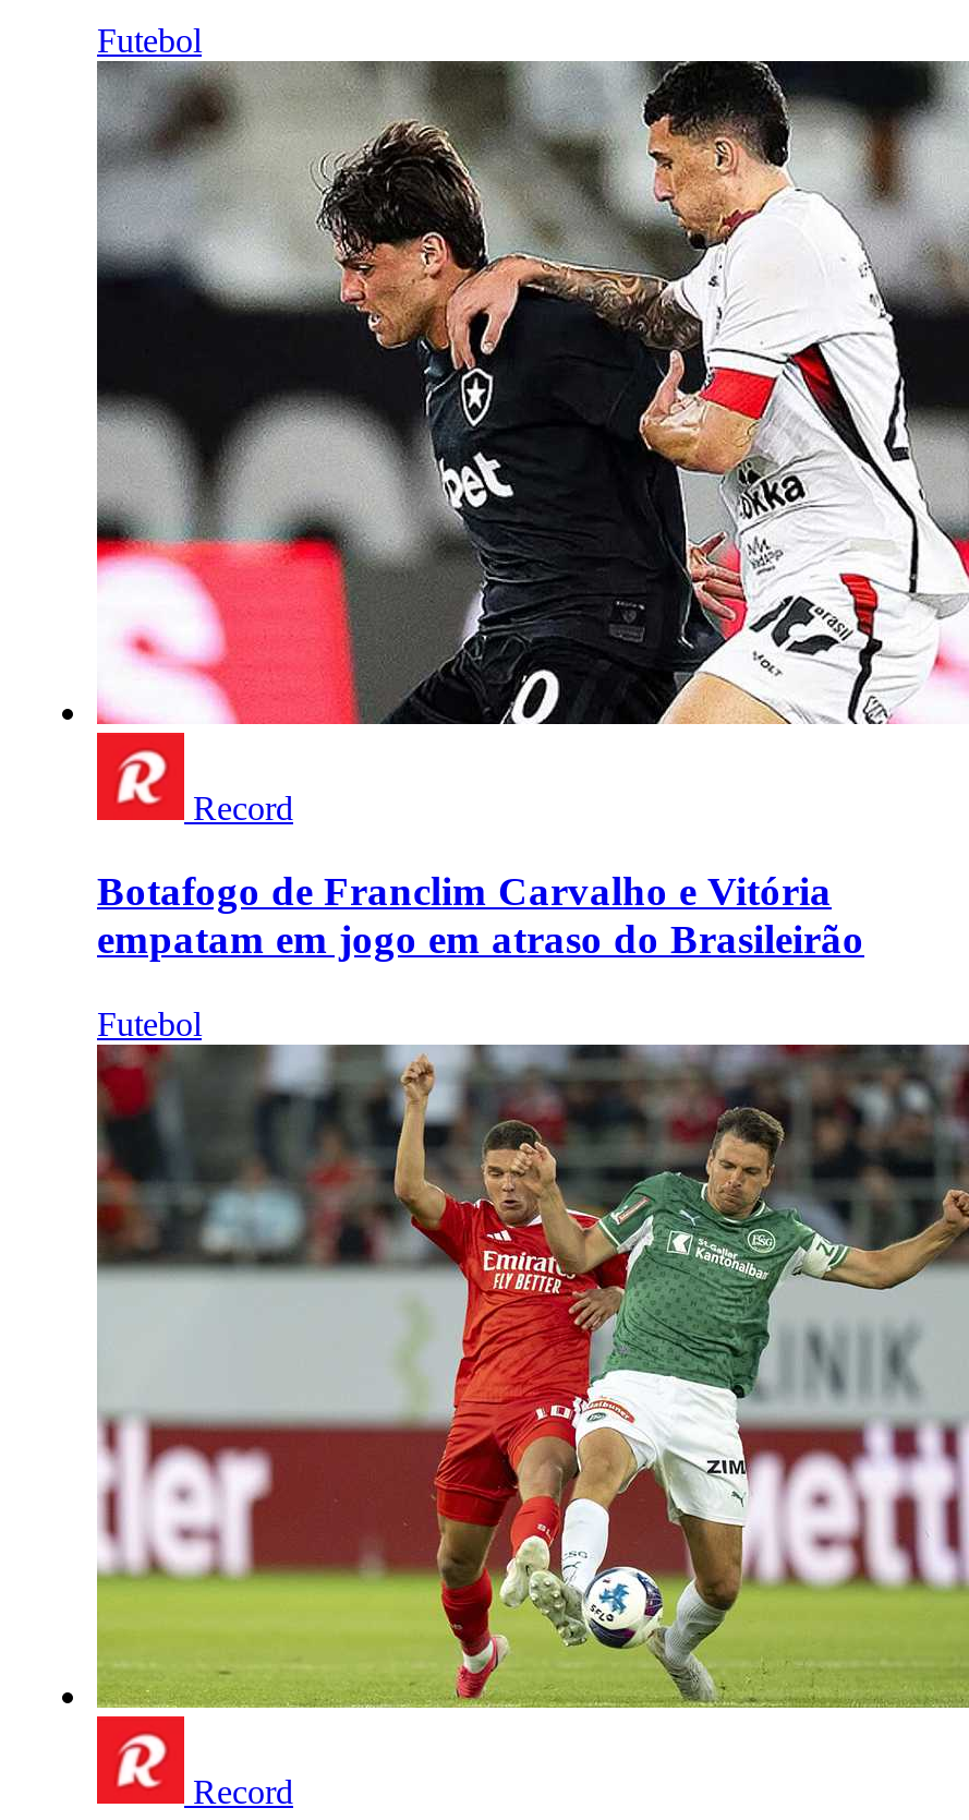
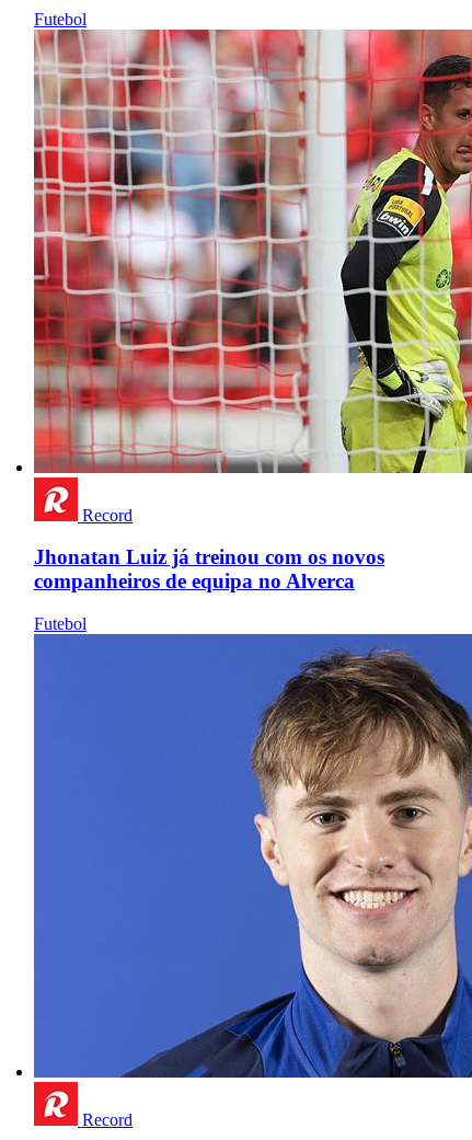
- [image]
+ [image]

- Botafogo de Franclim Carvalho e Vitória
- empatam em jogo em atraso do Brasileirão
+ Jhonatan Luiz já treinou com os novos
+ companheiros de equipa no Alverca

- [image]
+ [image]
